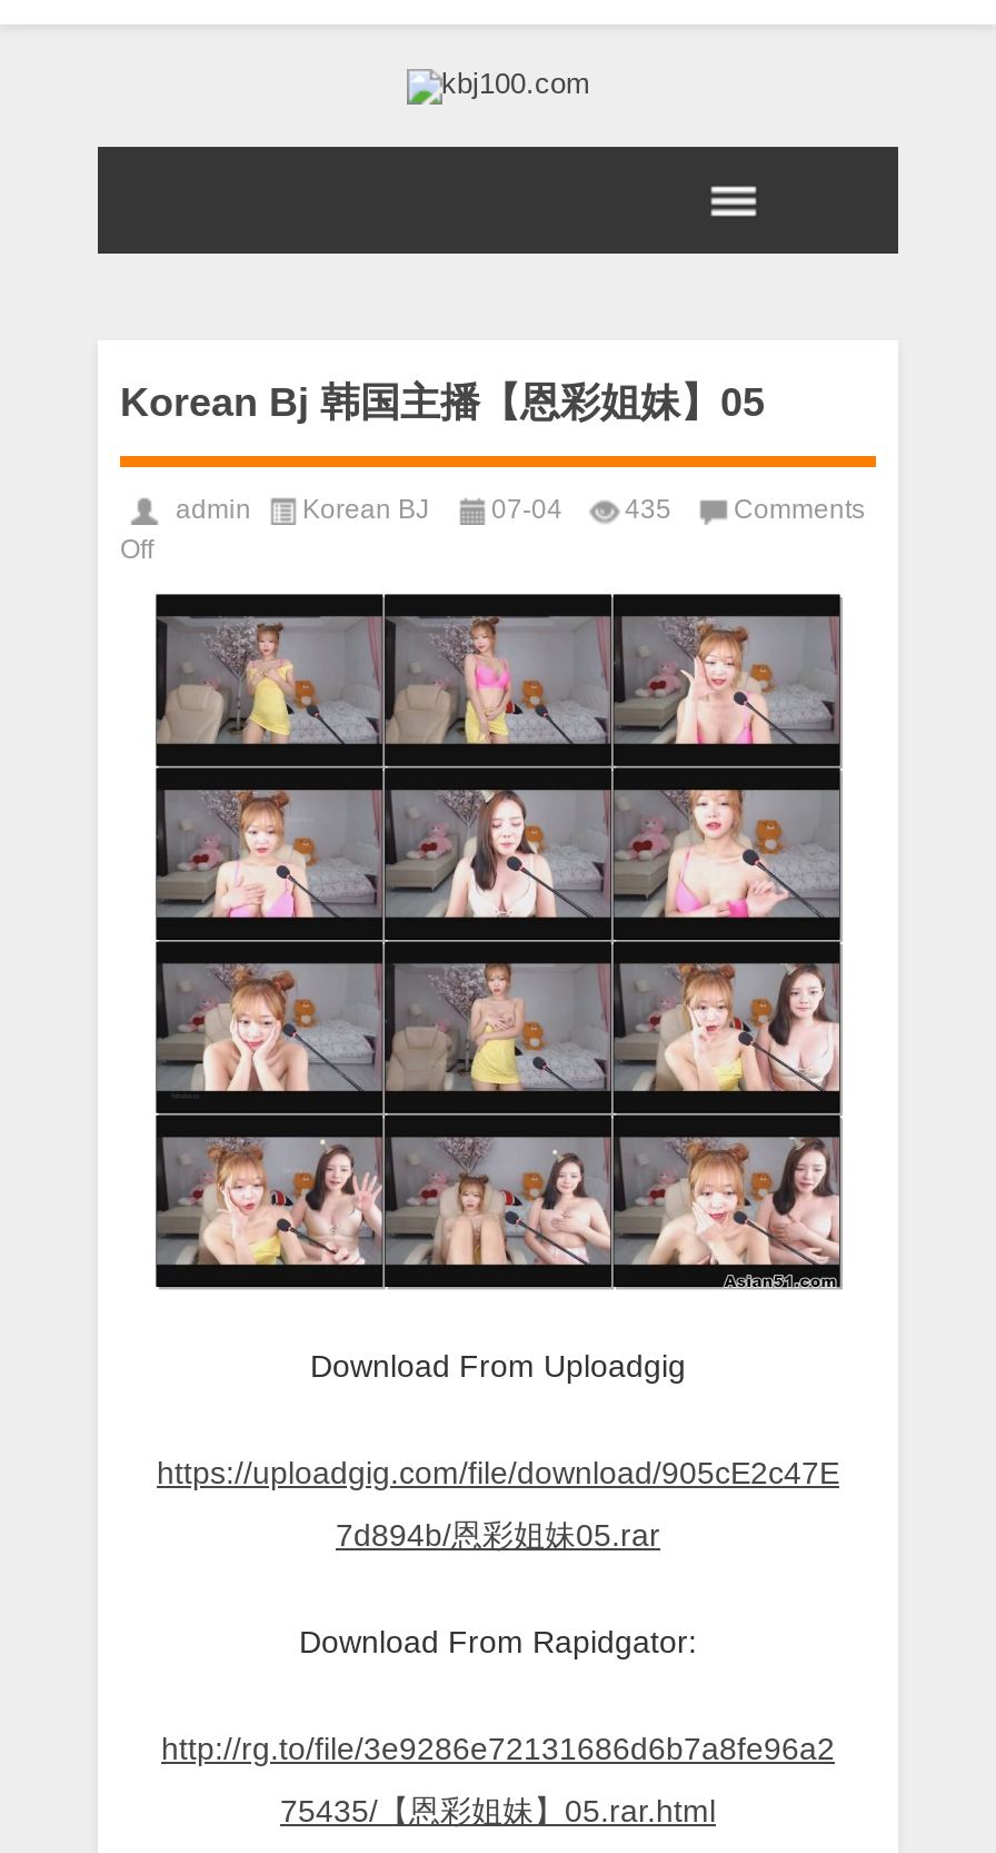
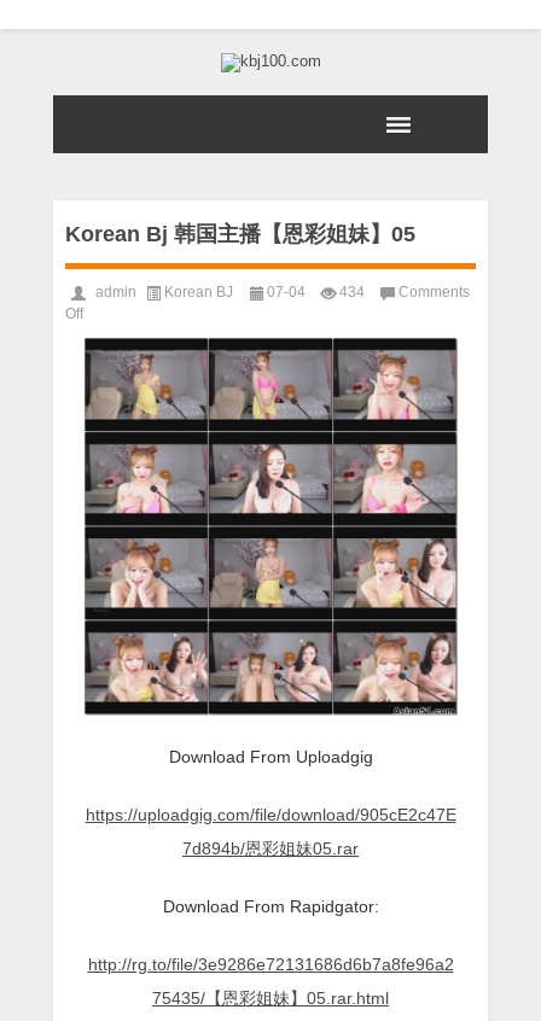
- admin Korean BJ 07-04 435 Comments
+ admin Korean BJ 07-04 434 Comments
